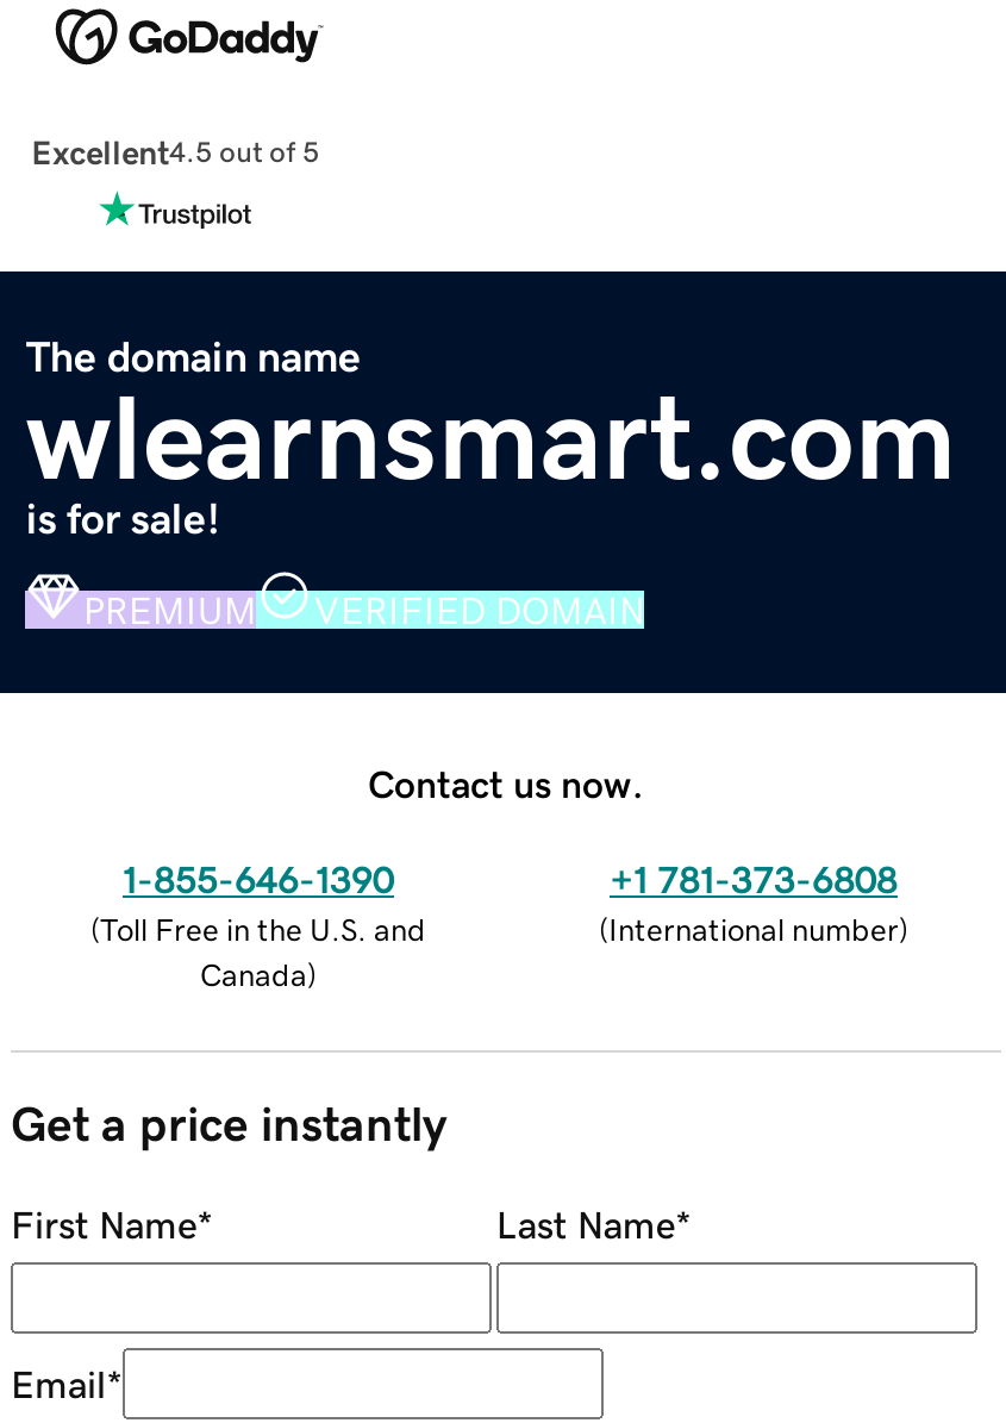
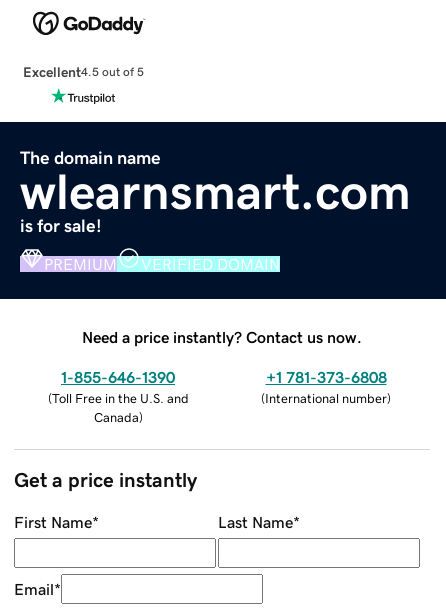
- Contact us now.
+ Need a price instantly? Contact us now.
